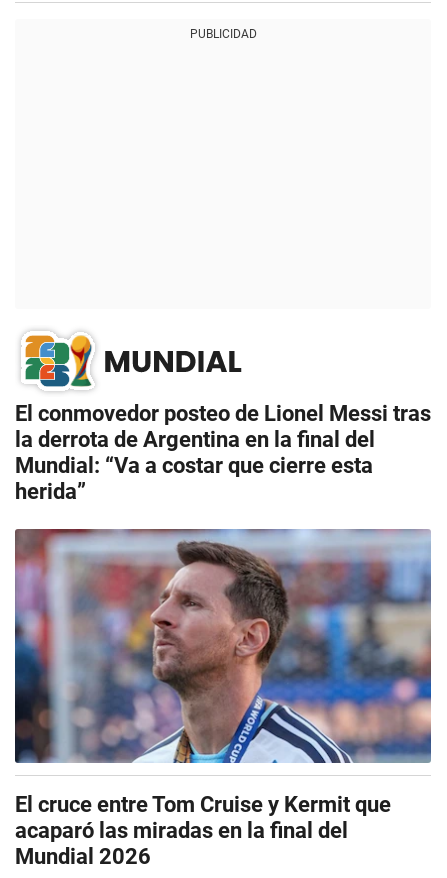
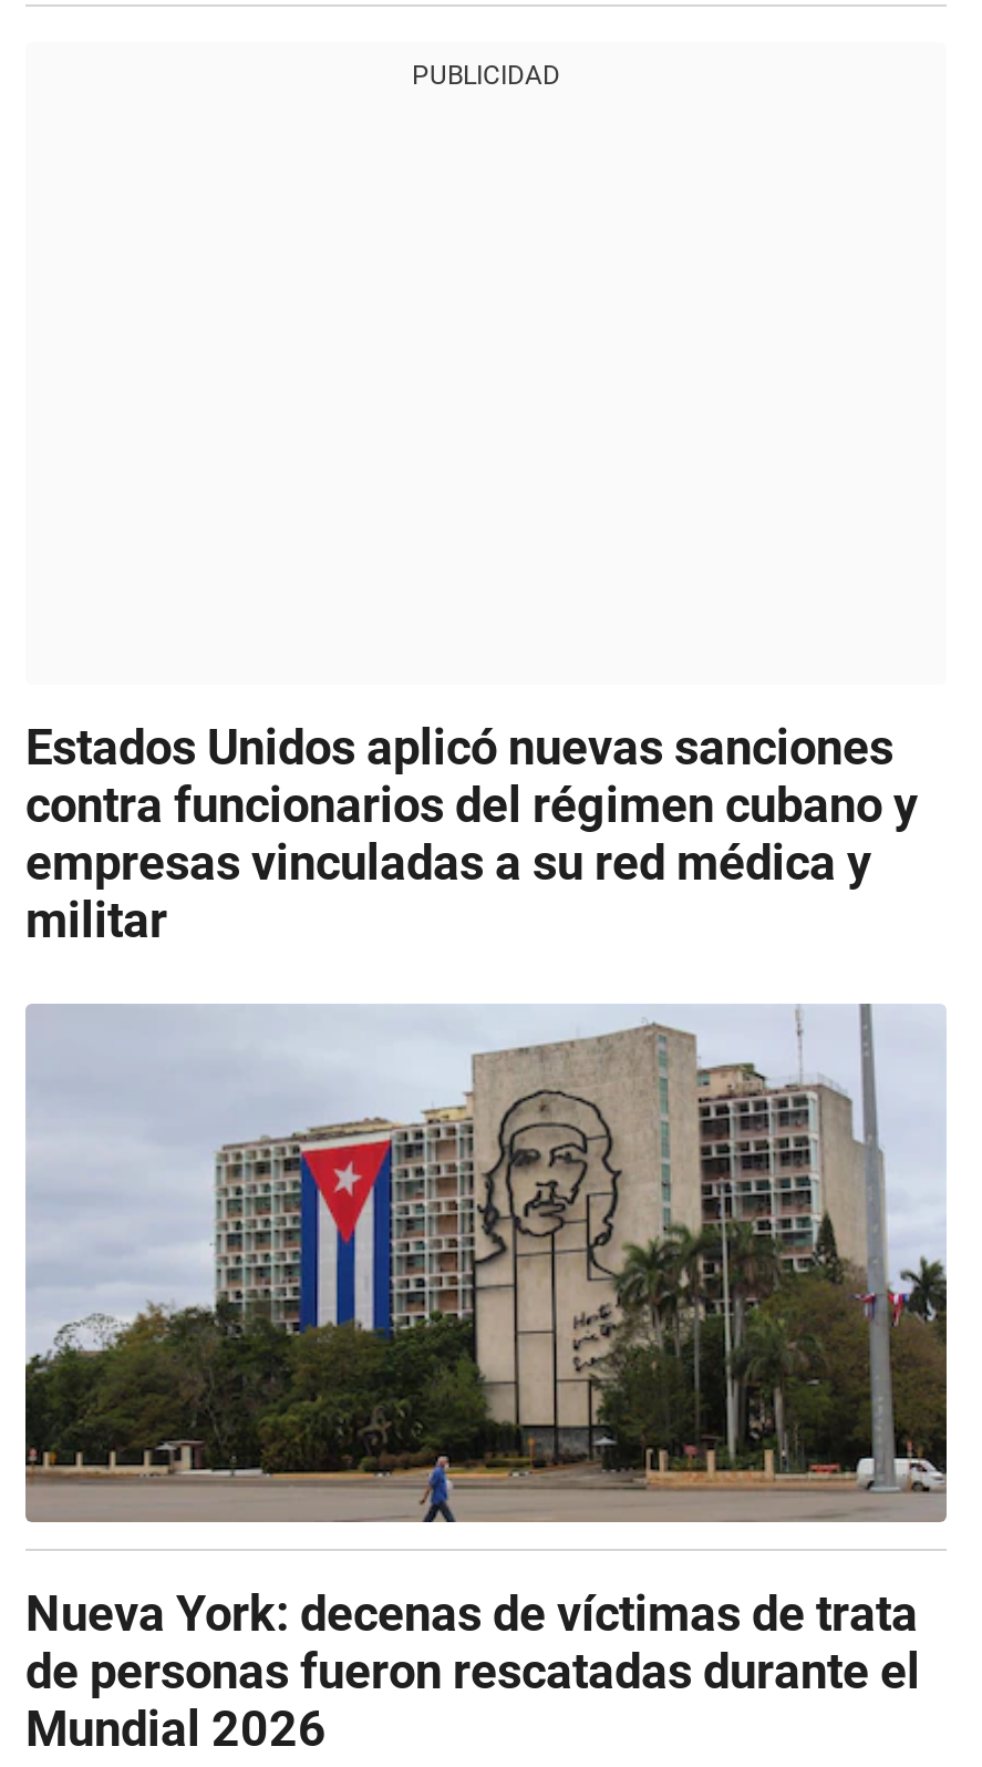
- El conmovedor posteo de Lionel Messi tras
- la derrota de Argentina en la final del
- Mundial: “Va a costar que cierre esta
- herida”
+ Estados Unidos aplicó nuevas sanciones
+ contra funcionarios del régimen cubano y
+ empresas vinculadas a su red médica y
+ militar

- [image]
+ [image]

- El cruce entre Tom Cruise y Kermit que
- acaparó las miradas en la final del
+ Nueva York: decenas de víctimas de trata
+ de personas fueron rescatadas durante el
